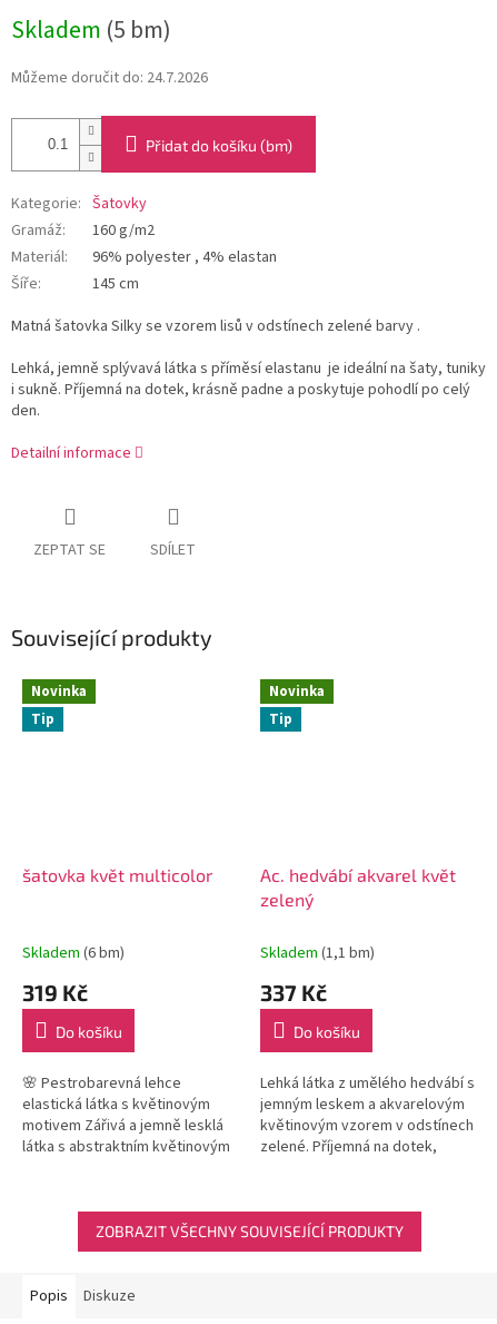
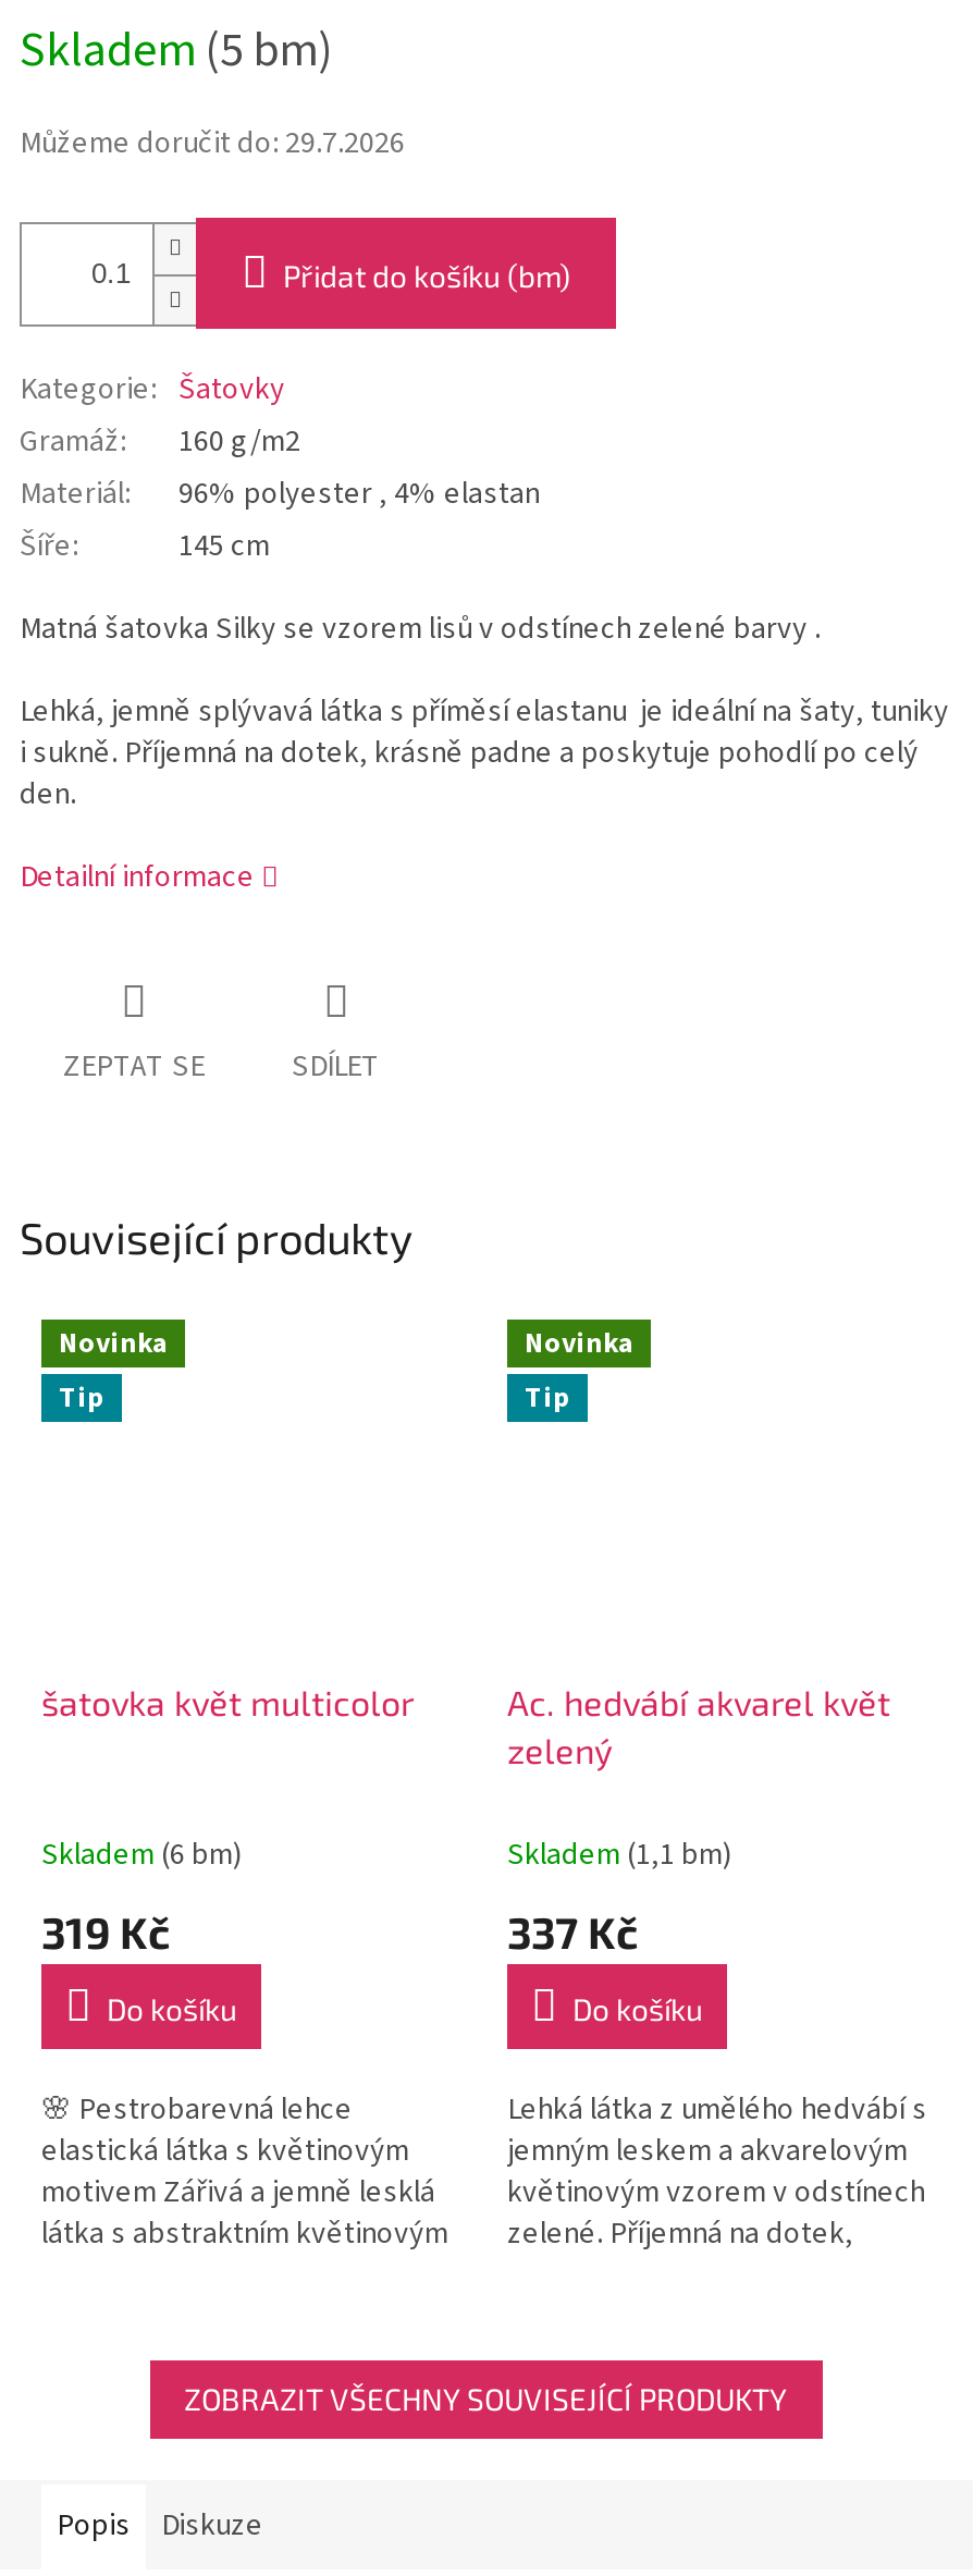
- Můžeme doručit do: 24.7.2026
+ Můžeme doručit do: 29.7.2026
